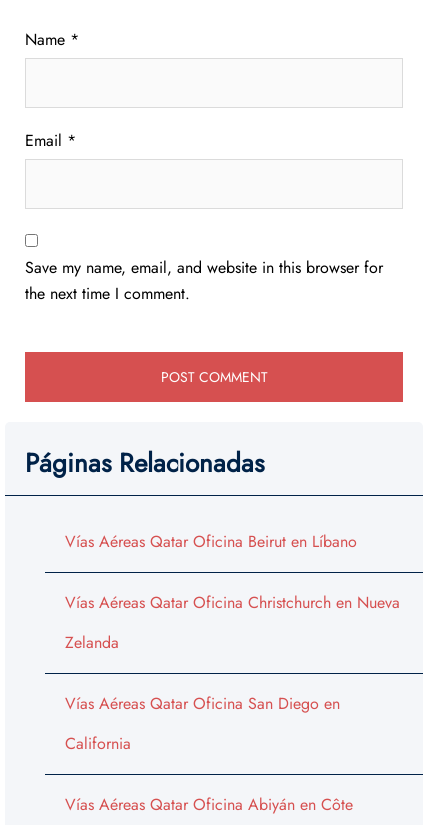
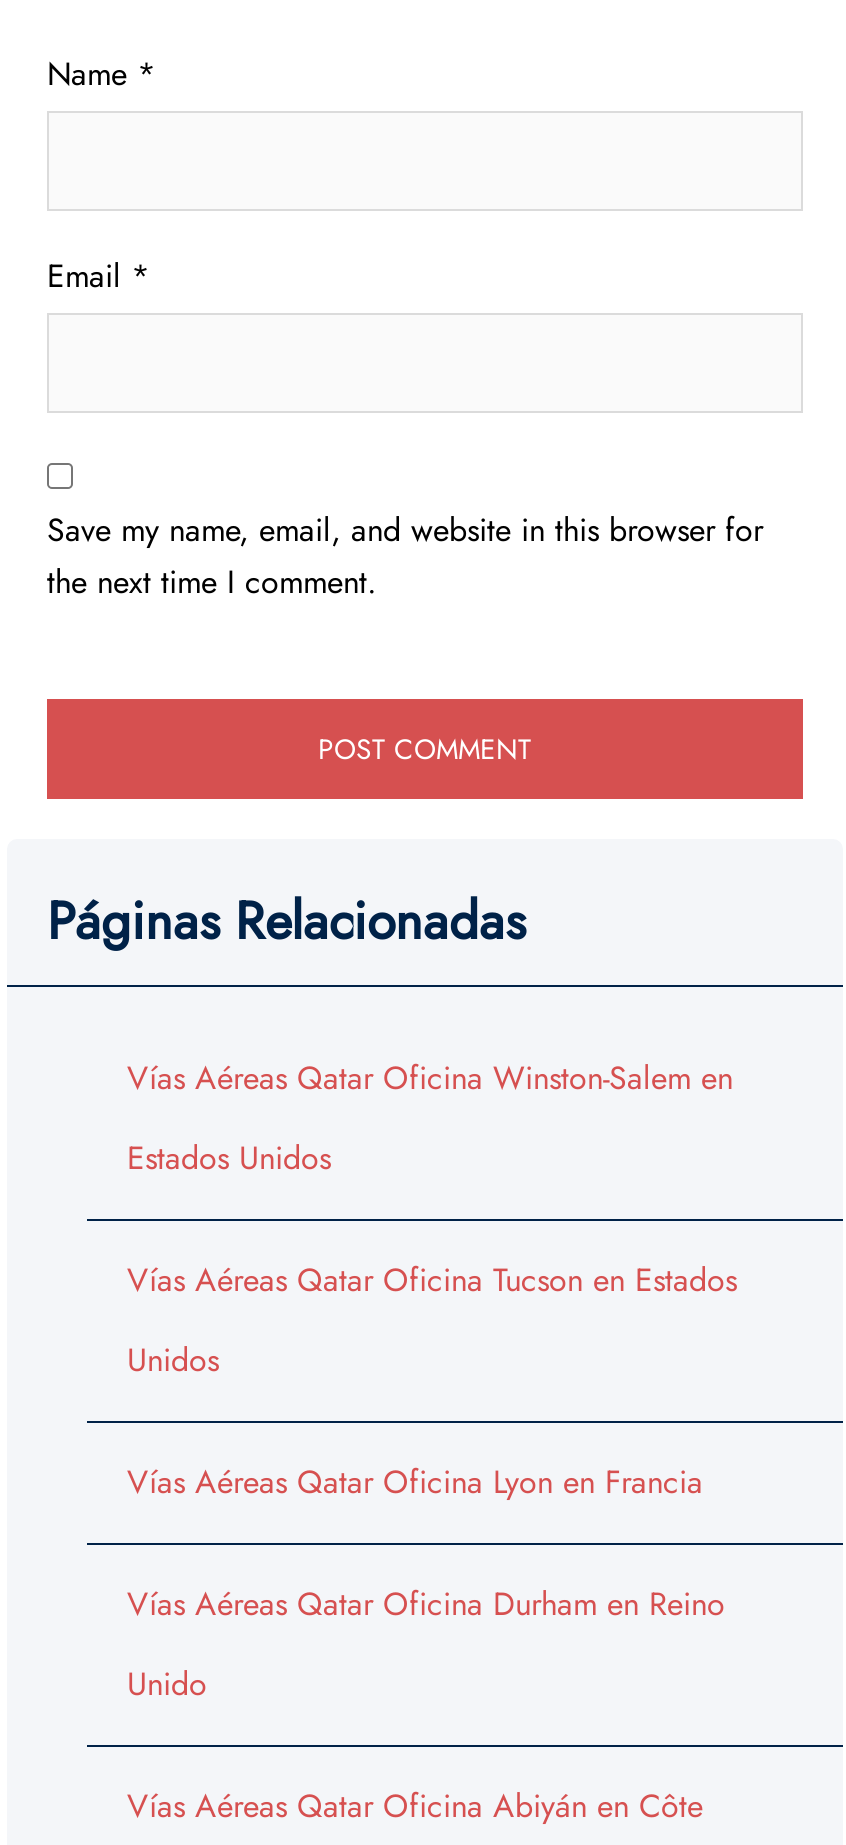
- Vías Aéreas Qatar Oficina Beirut en Líbano
- Vías Aéreas Qatar Oficina Christchurch en Nueva
- Zelanda
- Vías Aéreas Qatar Oficina San Diego en
- California
+ Vías Aéreas Qatar Oficina Winston-Salem en
+ Estados Unidos
+ Vías Aéreas Qatar Oficina Tucson en Estados
+ Unidos
+ Vías Aéreas Qatar Oficina Lyon en Francia
+ Vías Aéreas Qatar Oficina Durham en Reino
+ Unido
